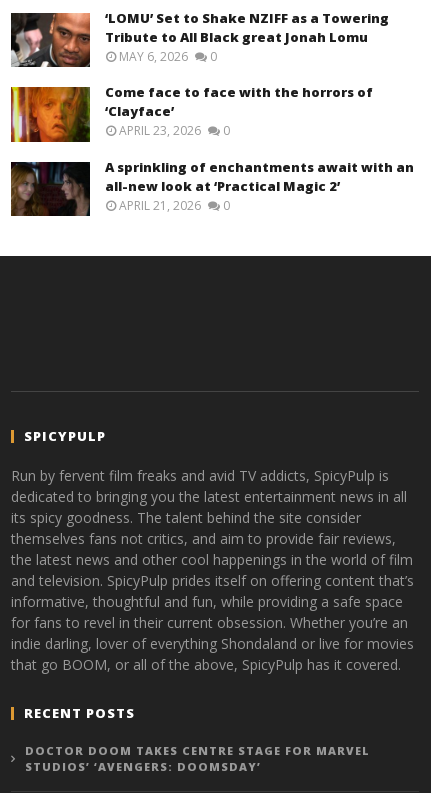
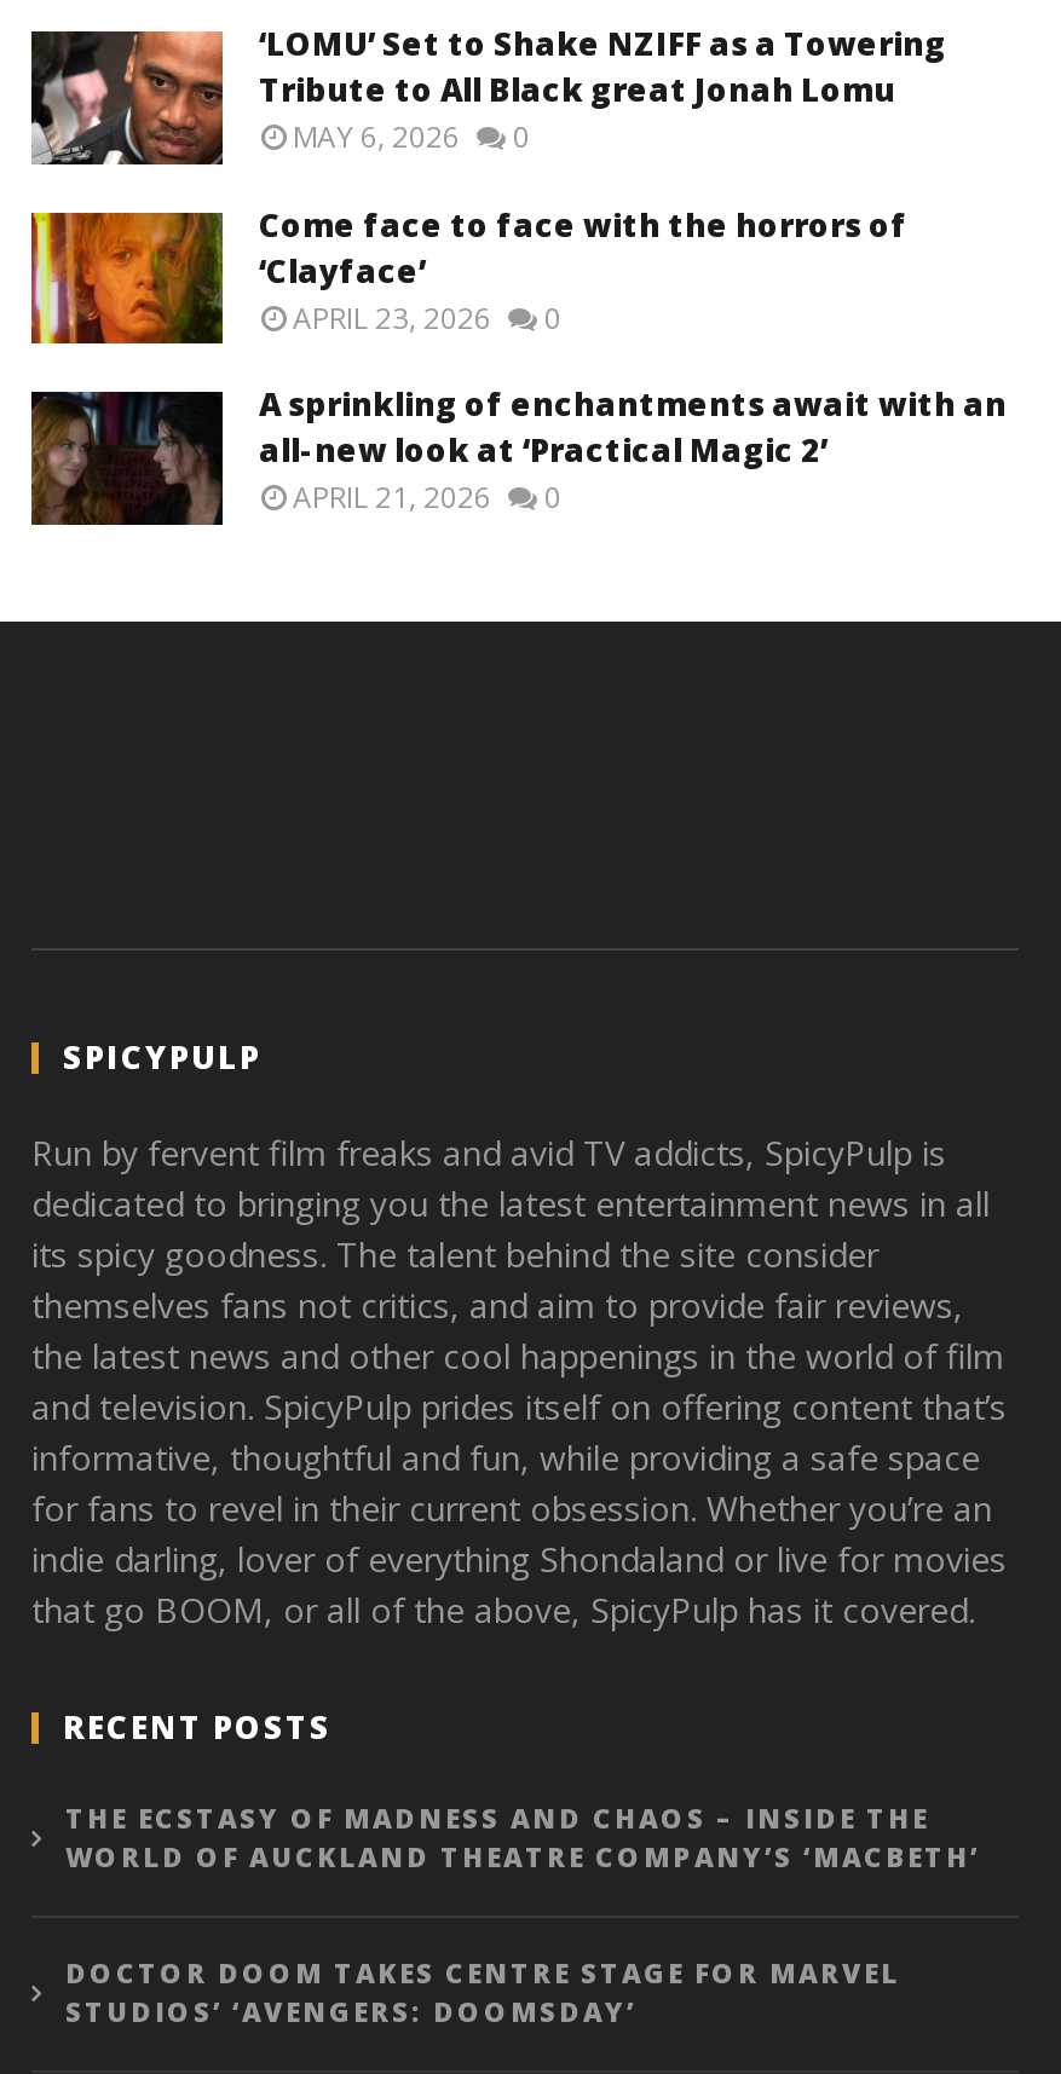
+ THE ECSTASY OF MADNESS AND CHAOS – INSIDE THE
+ WORLD OF AUCKLAND THEATRE COMPANY’S ‘MACBETH’
